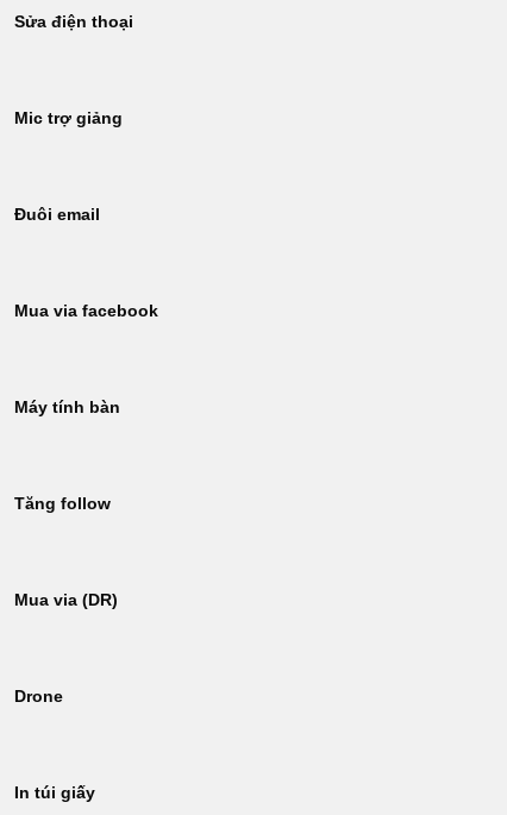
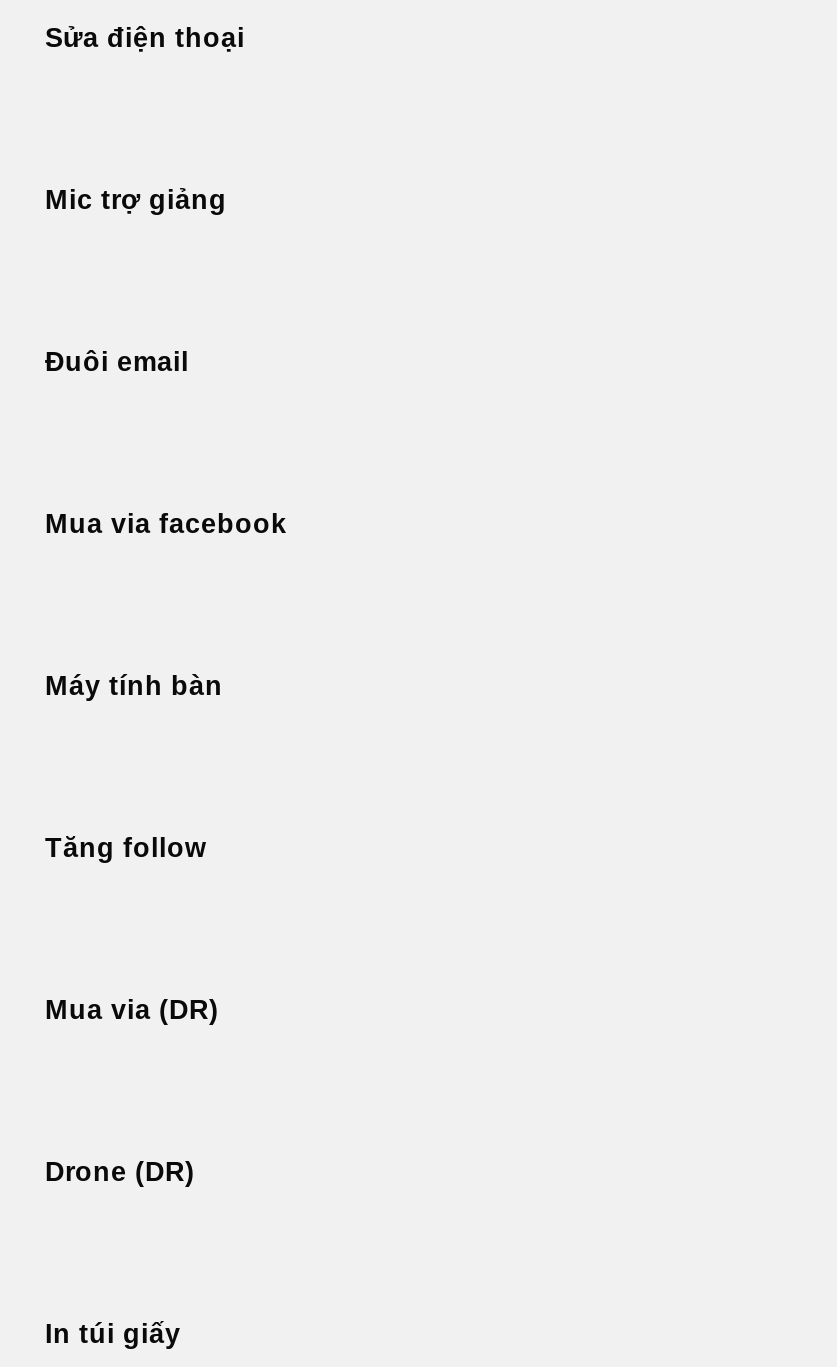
- Drone
+ Drone (DR)
